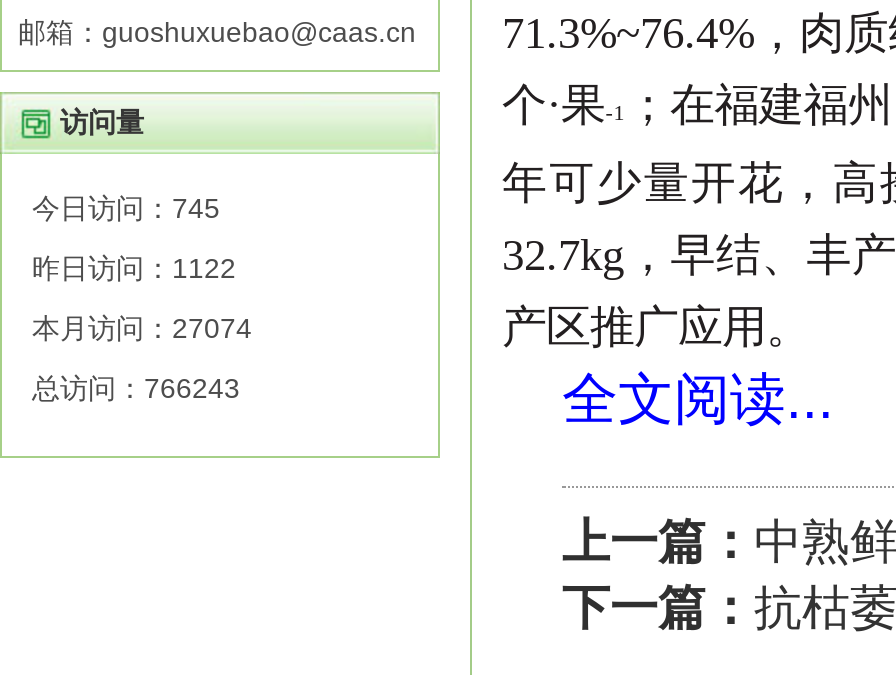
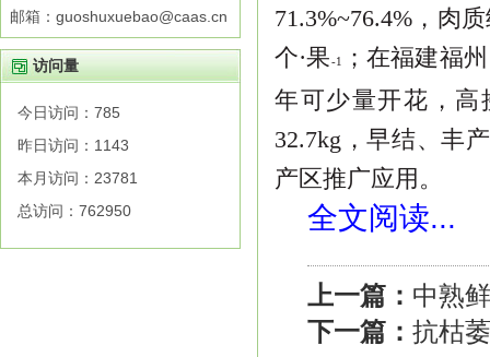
- 今日访问：745
+ 今日访问：785

- 昨日访问：1122
+ 昨日访问：1143

- 本月访问：27074
+ 本月访问：23781

- 总访问：766243
+ 总访问：762950
